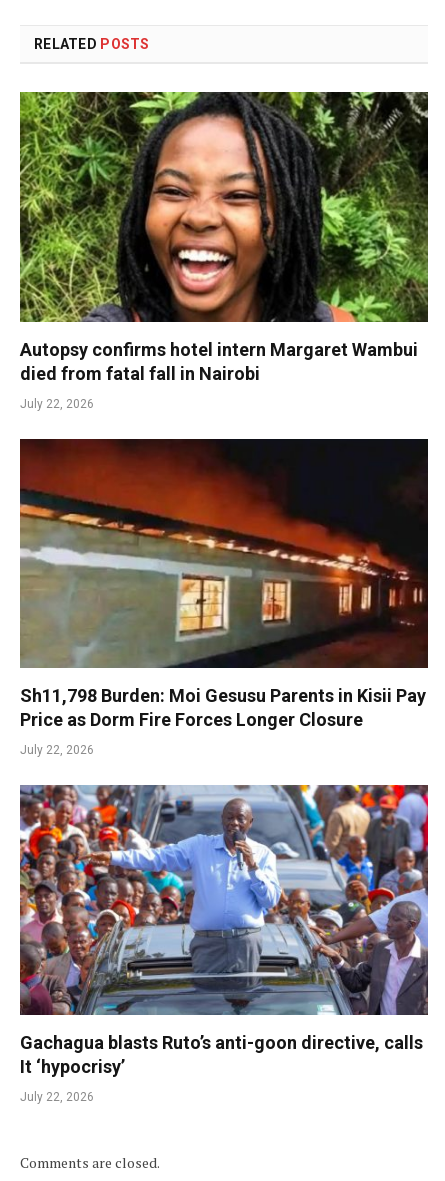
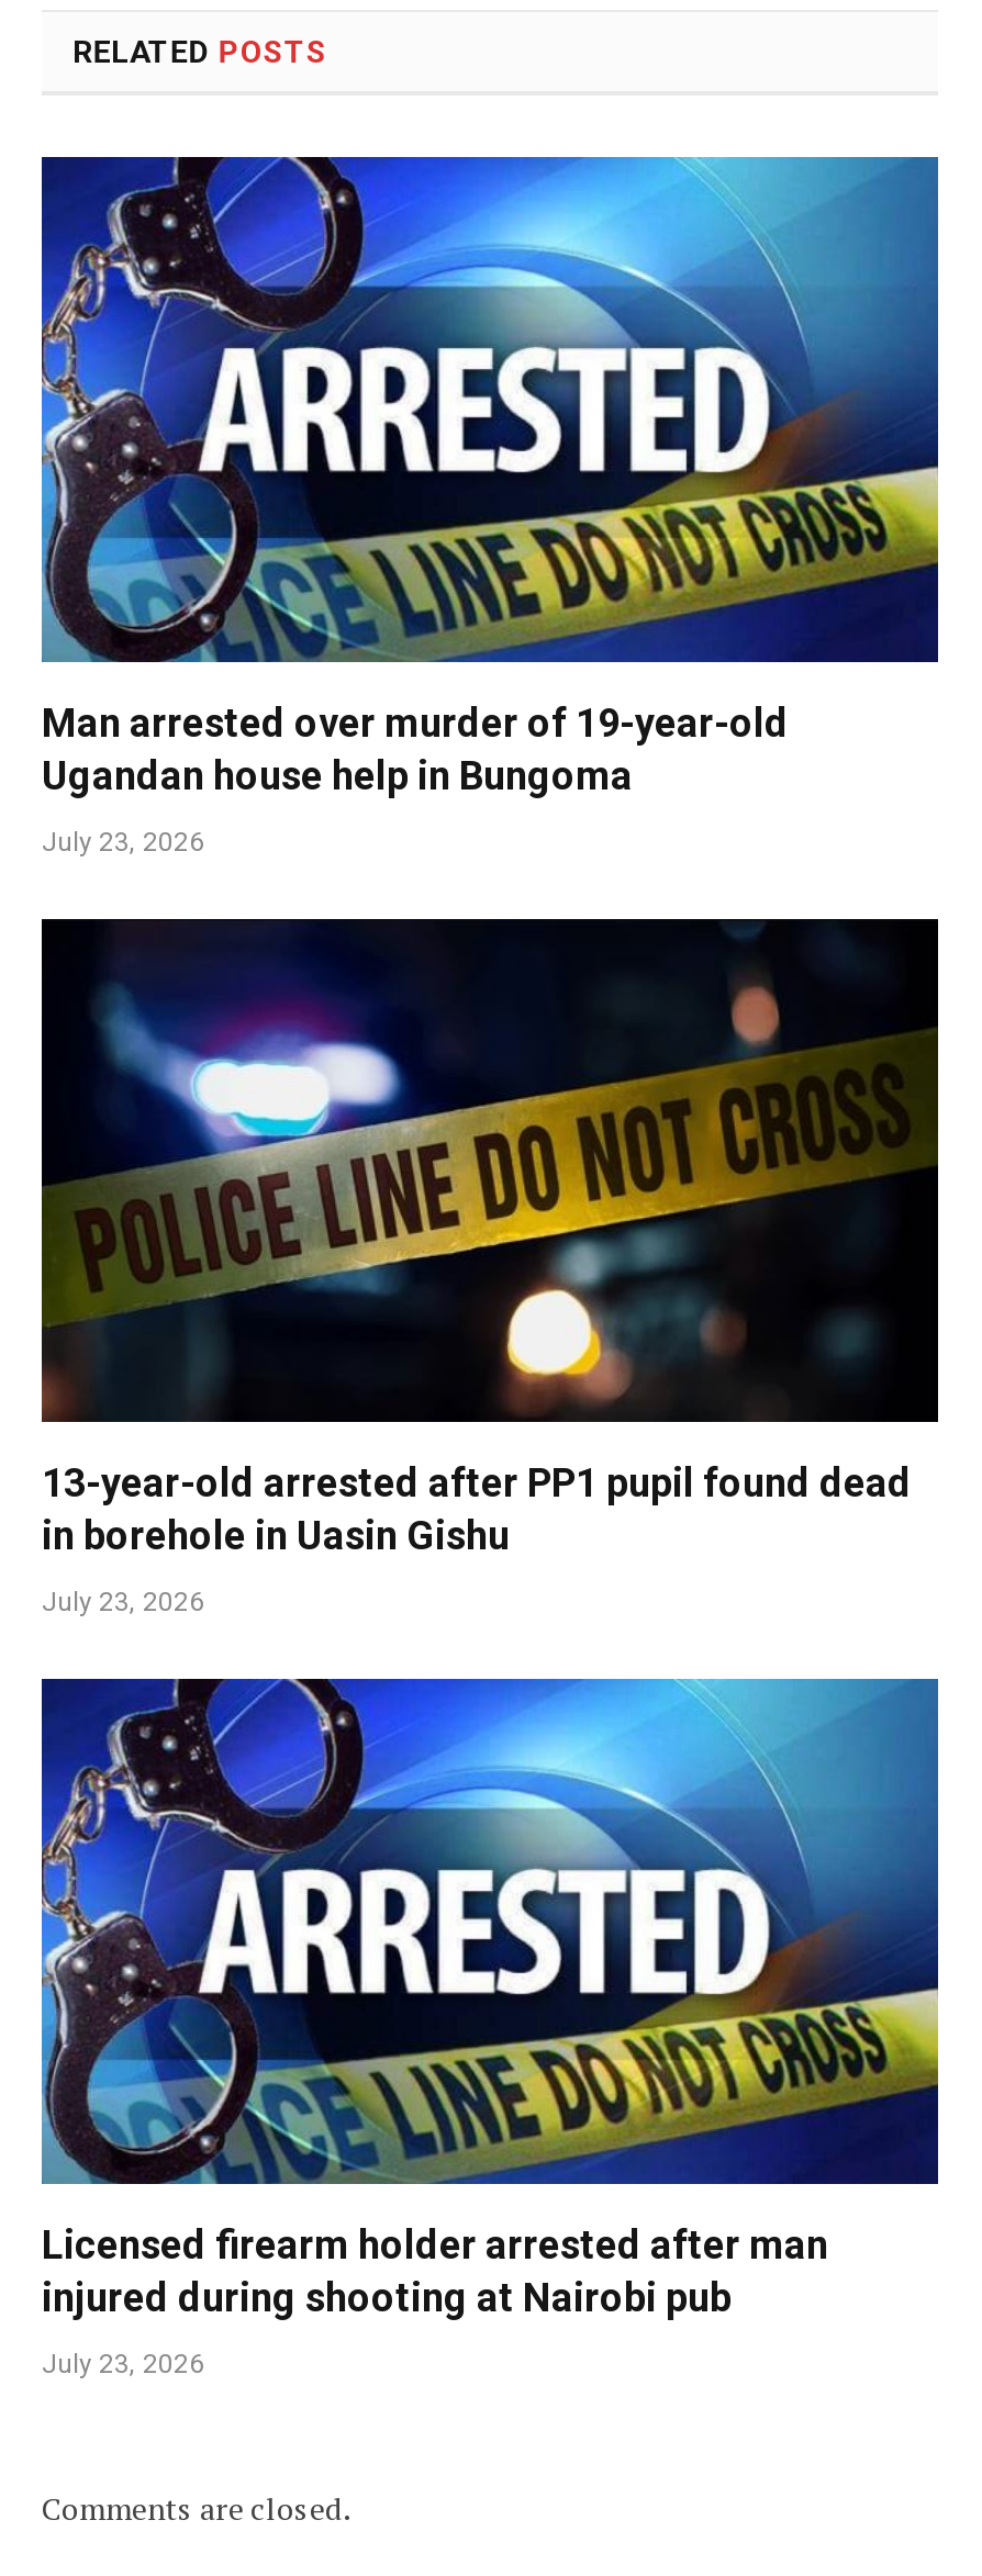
- [image]
- Autopsy confirms hotel intern Margaret Wambui
- died from fatal fall in Nairobi
+ [image]
+ Man arrested over murder of 19-year-old
+ Ugandan house help in Bungoma

- July 22, 2026
+ July 23, 2026

- [image]
- Sh11,798 Burden: Moi Gesusu Parents in Kisii Pay
- Price as Dorm Fire Forces Longer Closure
+ [image]
+ 13-year-old arrested after PP1 pupil found dead
+ in borehole in Uasin Gishu

- July 22, 2026
+ July 23, 2026

- [image]
- Gachagua blasts Ruto’s anti-goon directive, calls
- It ‘hypocrisy’
+ [image]
+ Licensed firearm holder arrested after man
+ injured during shooting at Nairobi pub

- July 22, 2026
+ July 23, 2026
